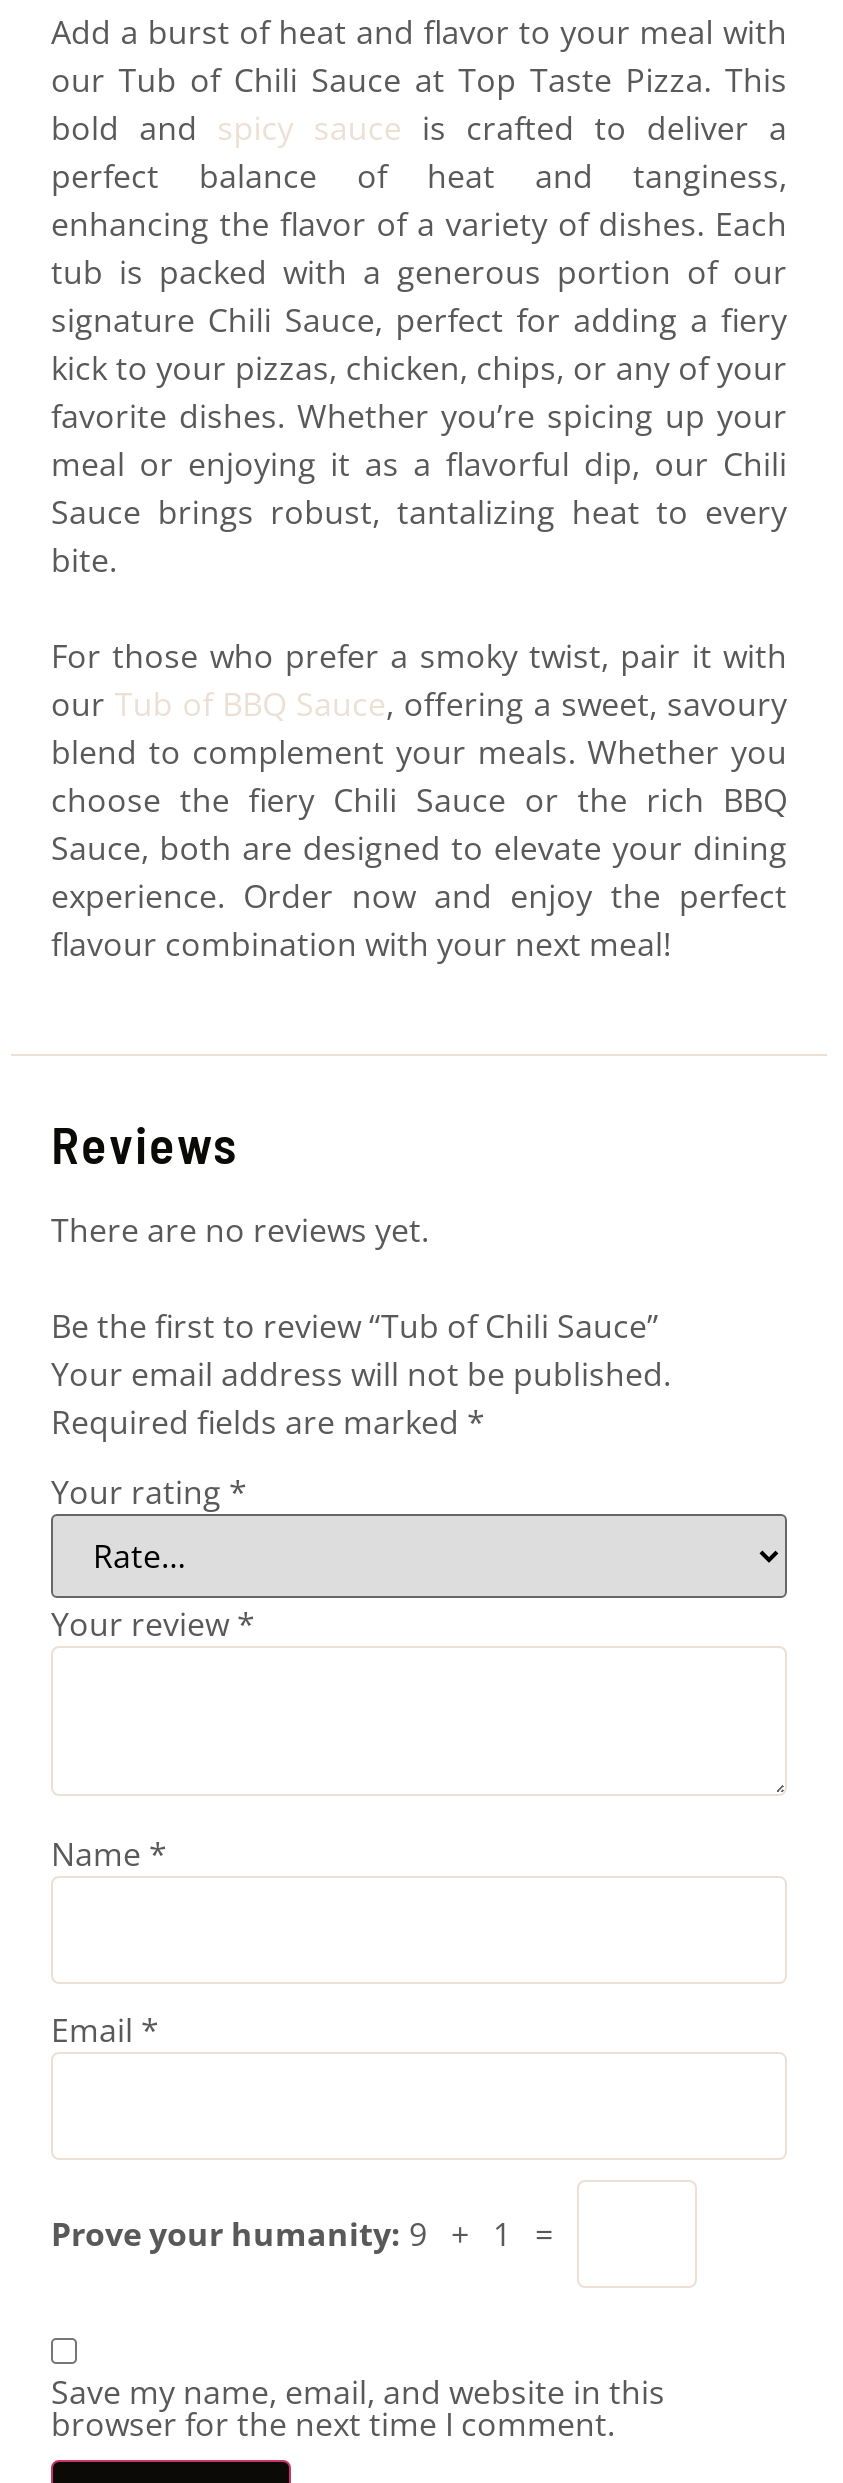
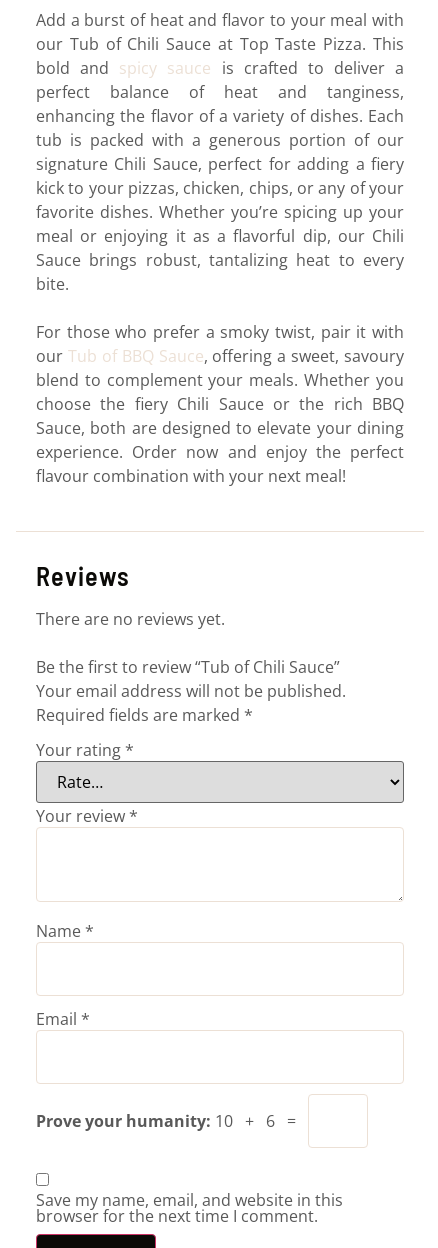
- Prove your humanity: 9 + 1 =
+ Prove your humanity: 10 + 6 =
